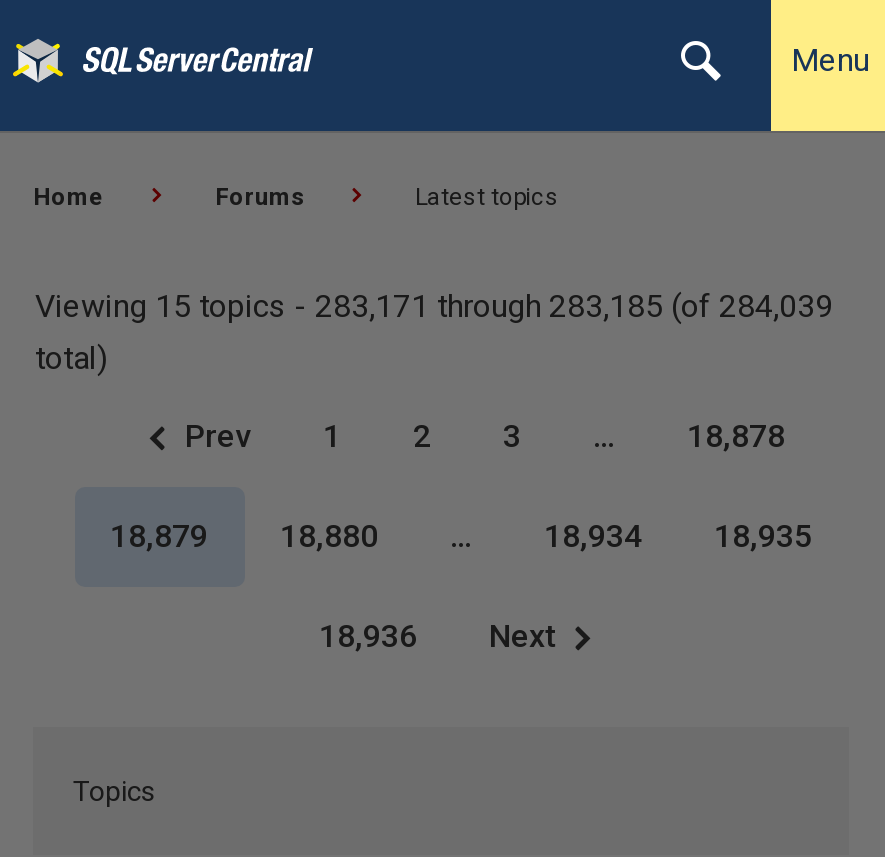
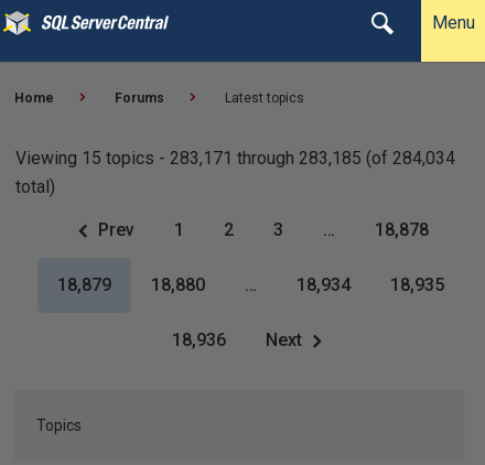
- Viewing 15 topics - 283,171 through 283,185 (of 284,039
+ Viewing 15 topics - 283,171 through 283,185 (of 284,034
